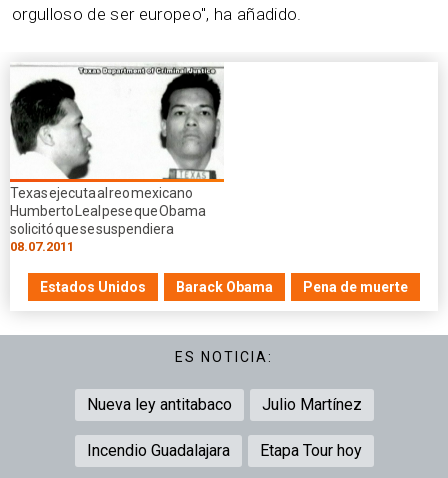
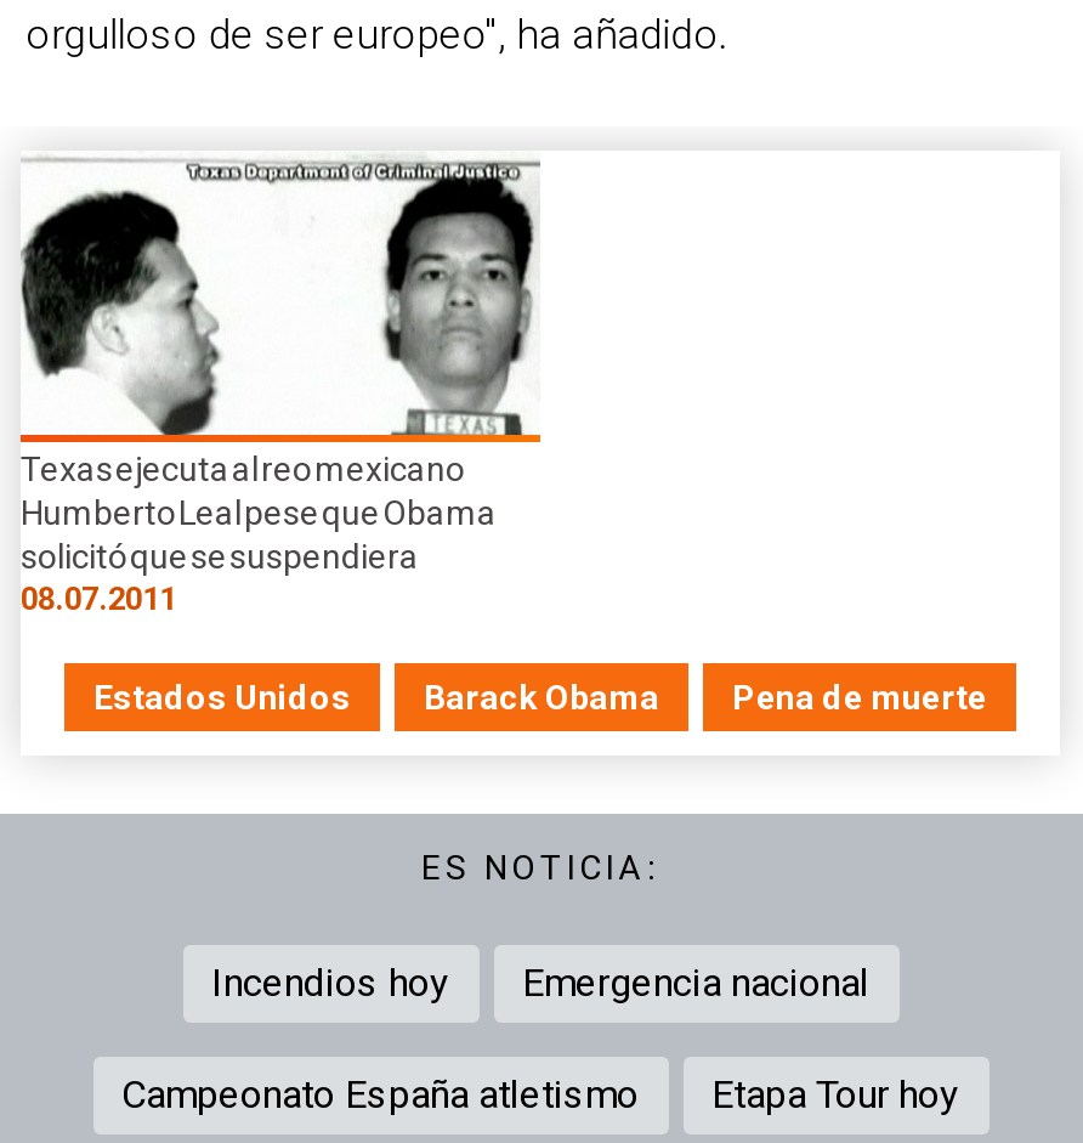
- Nueva ley antitabaco
- Julio Martínez
+ Incendios hoy
+ Emergencia nacional

- Incendio Guadalajara
+ Campeonato España atletismo
